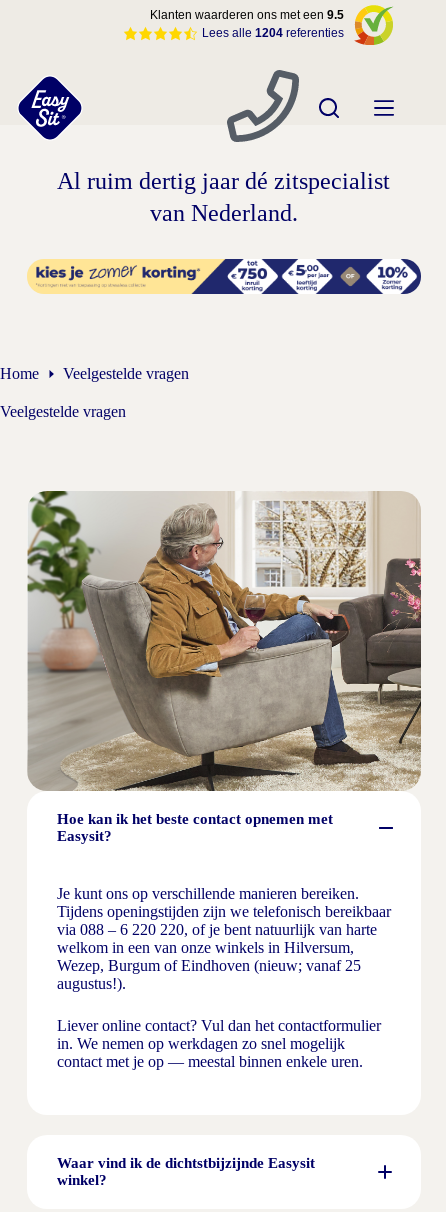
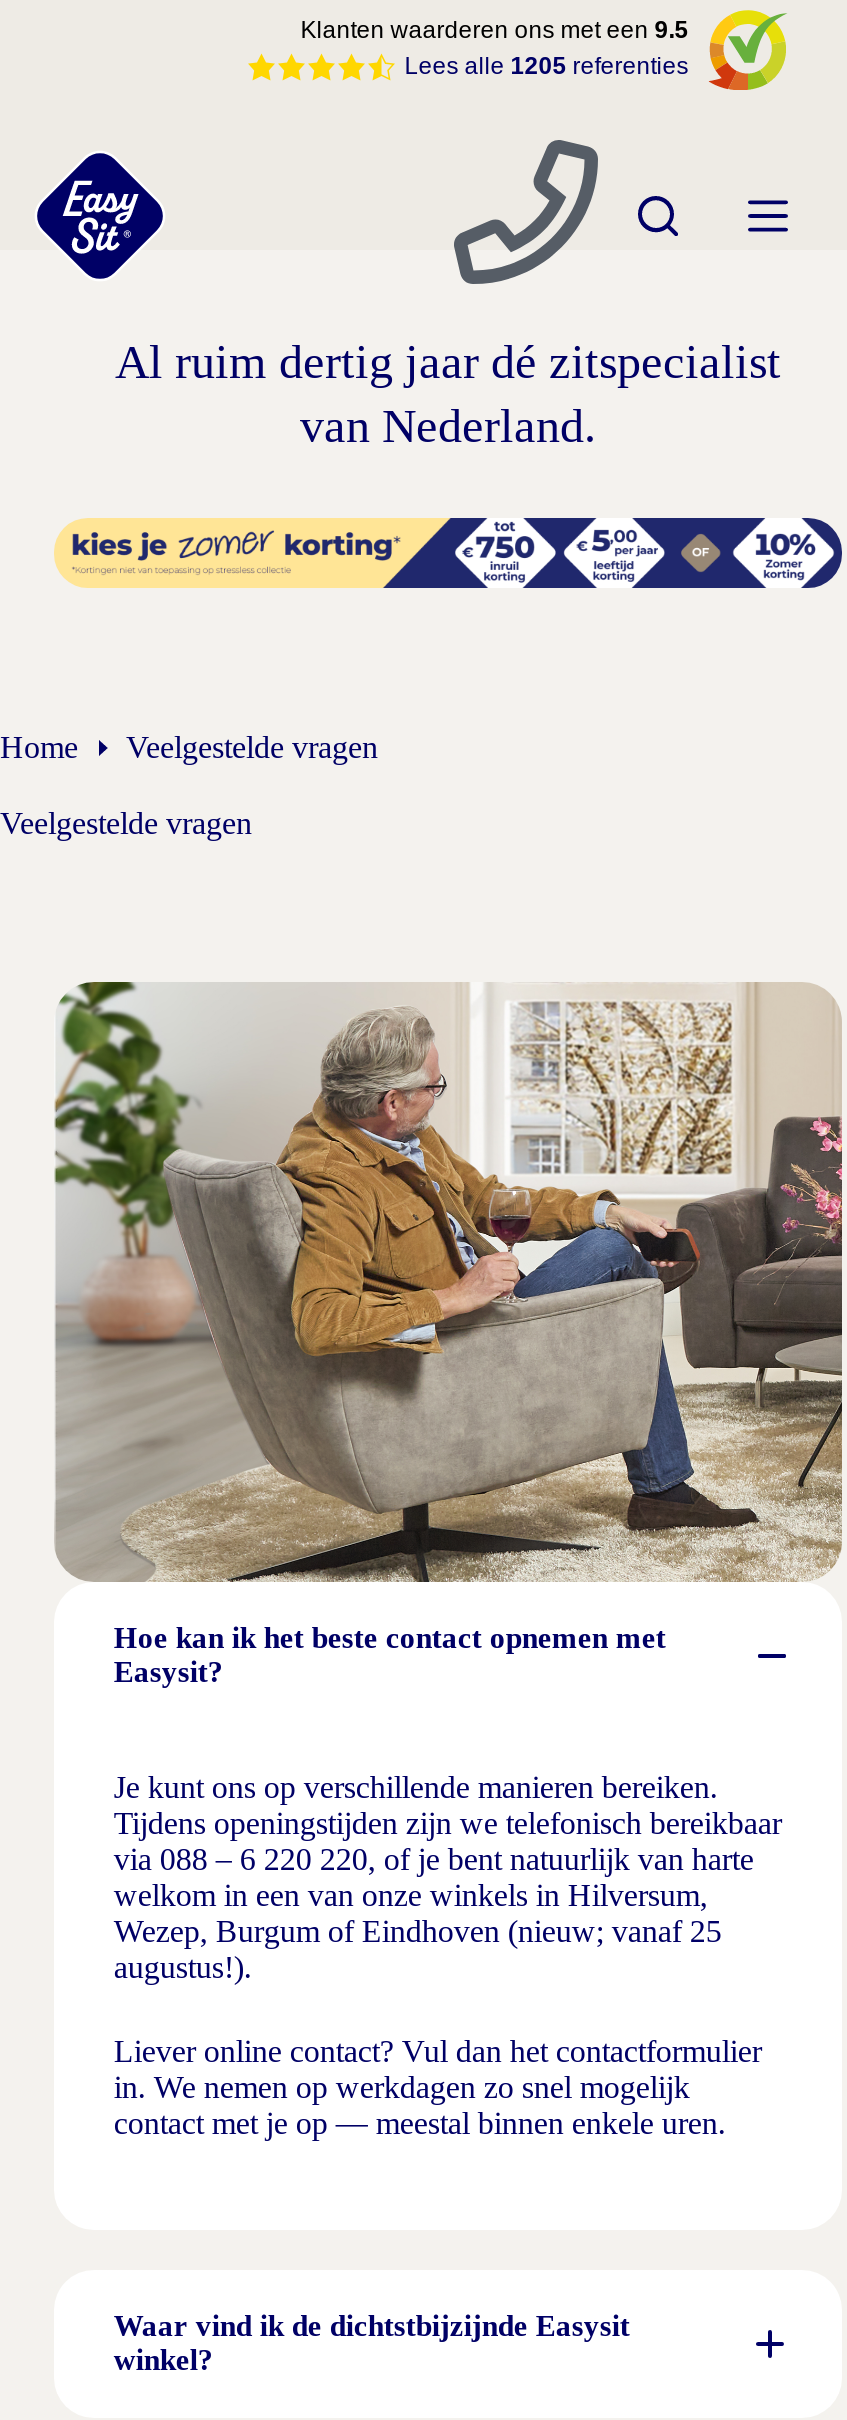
- Lees alle 1204 referenties
+ Lees alle 1205 referenties
